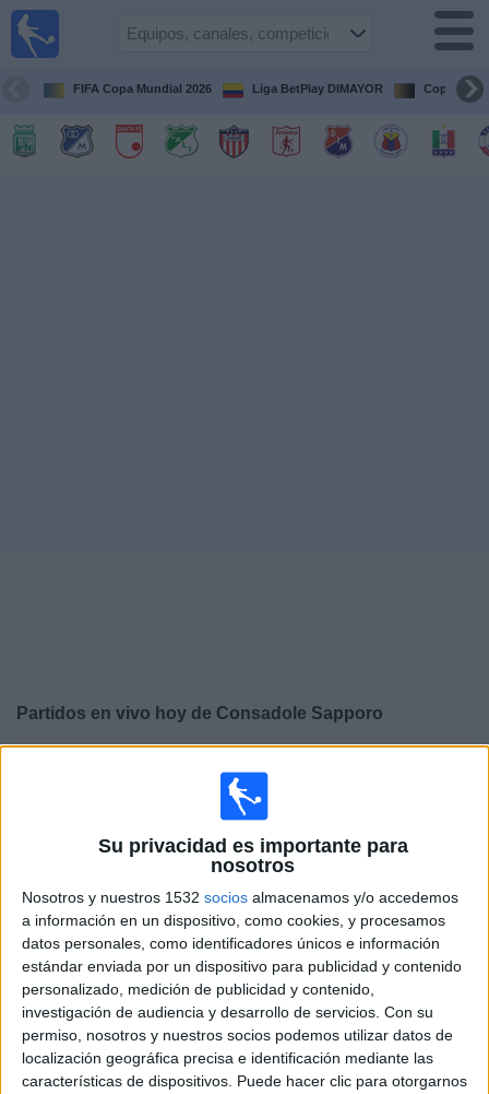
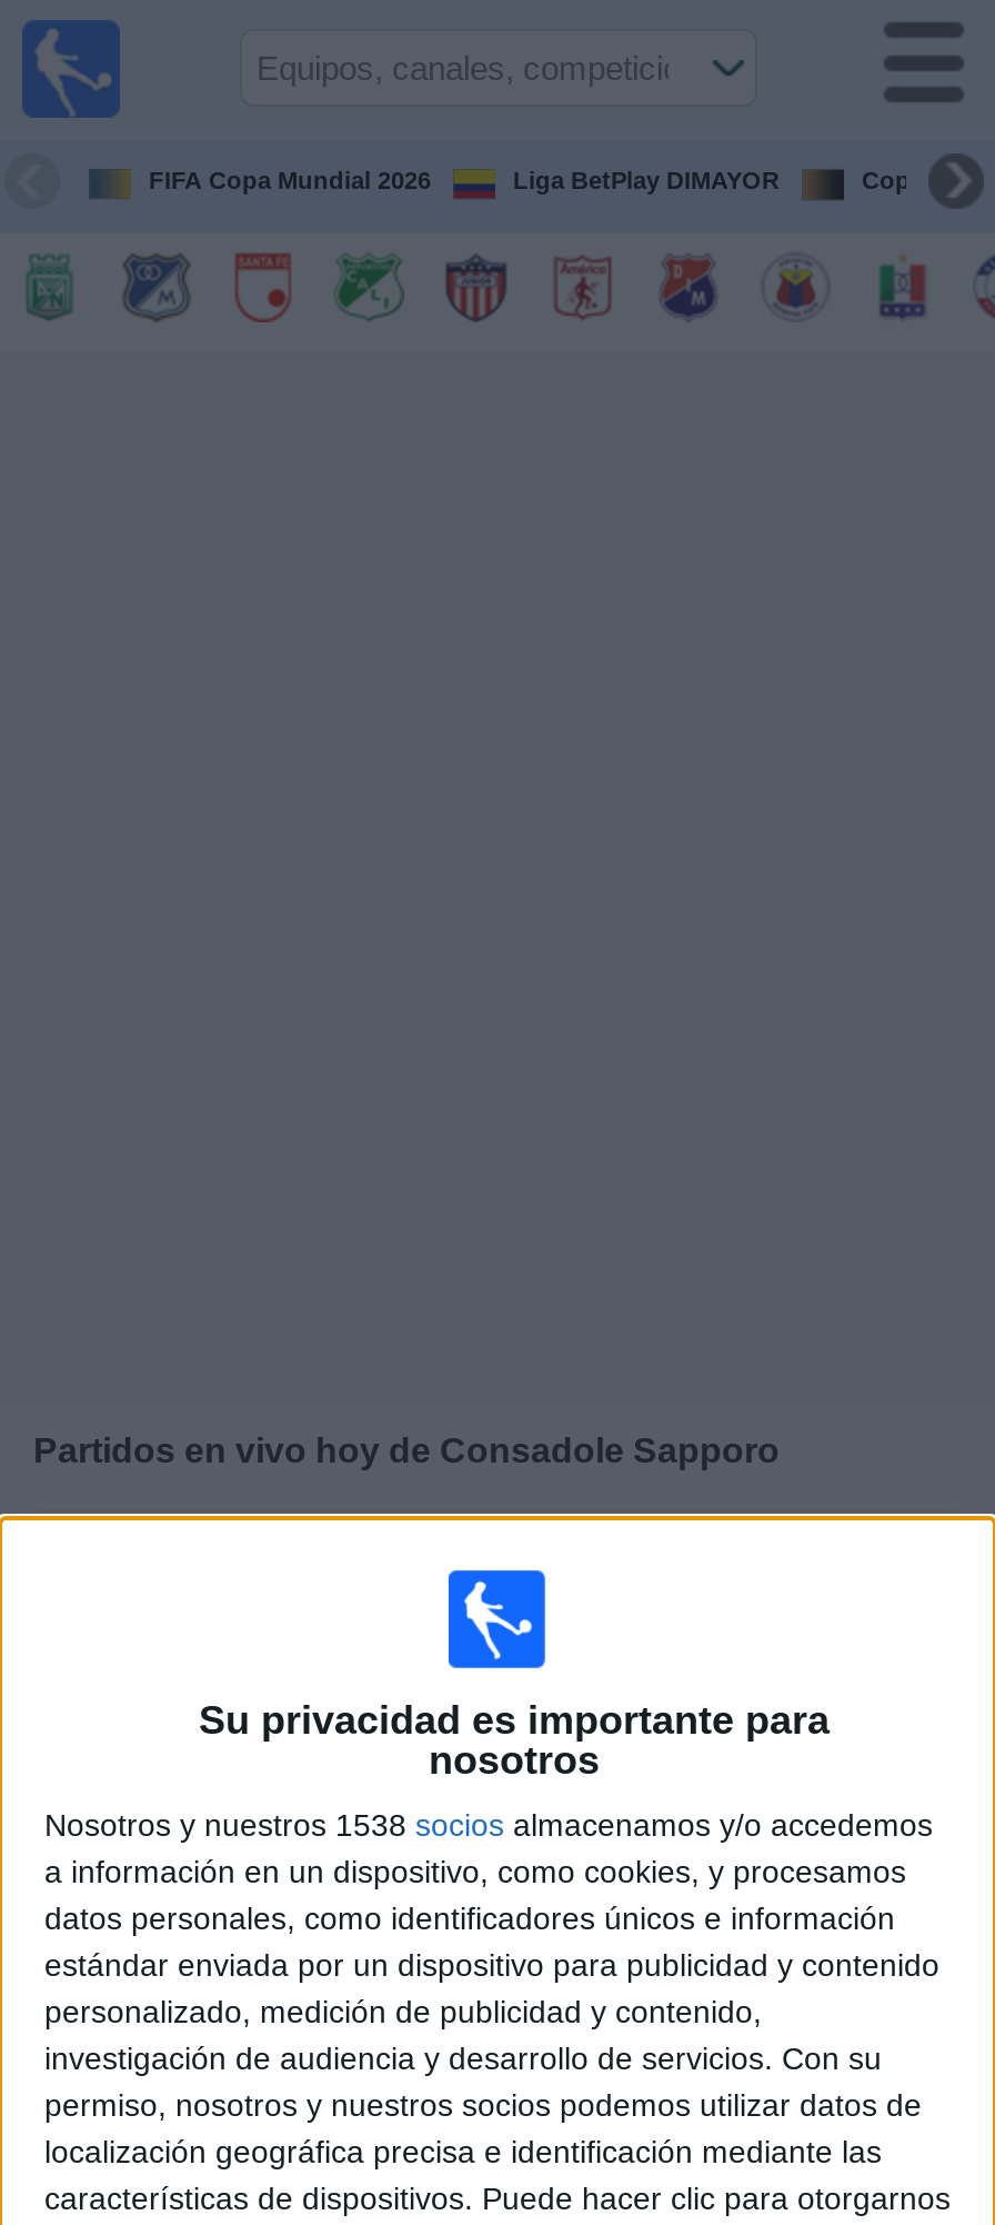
- Nosotros y nuestros 1532 socios almacenamos y/o accedemos
+ Nosotros y nuestros 1538 socios almacenamos y/o accedemos
